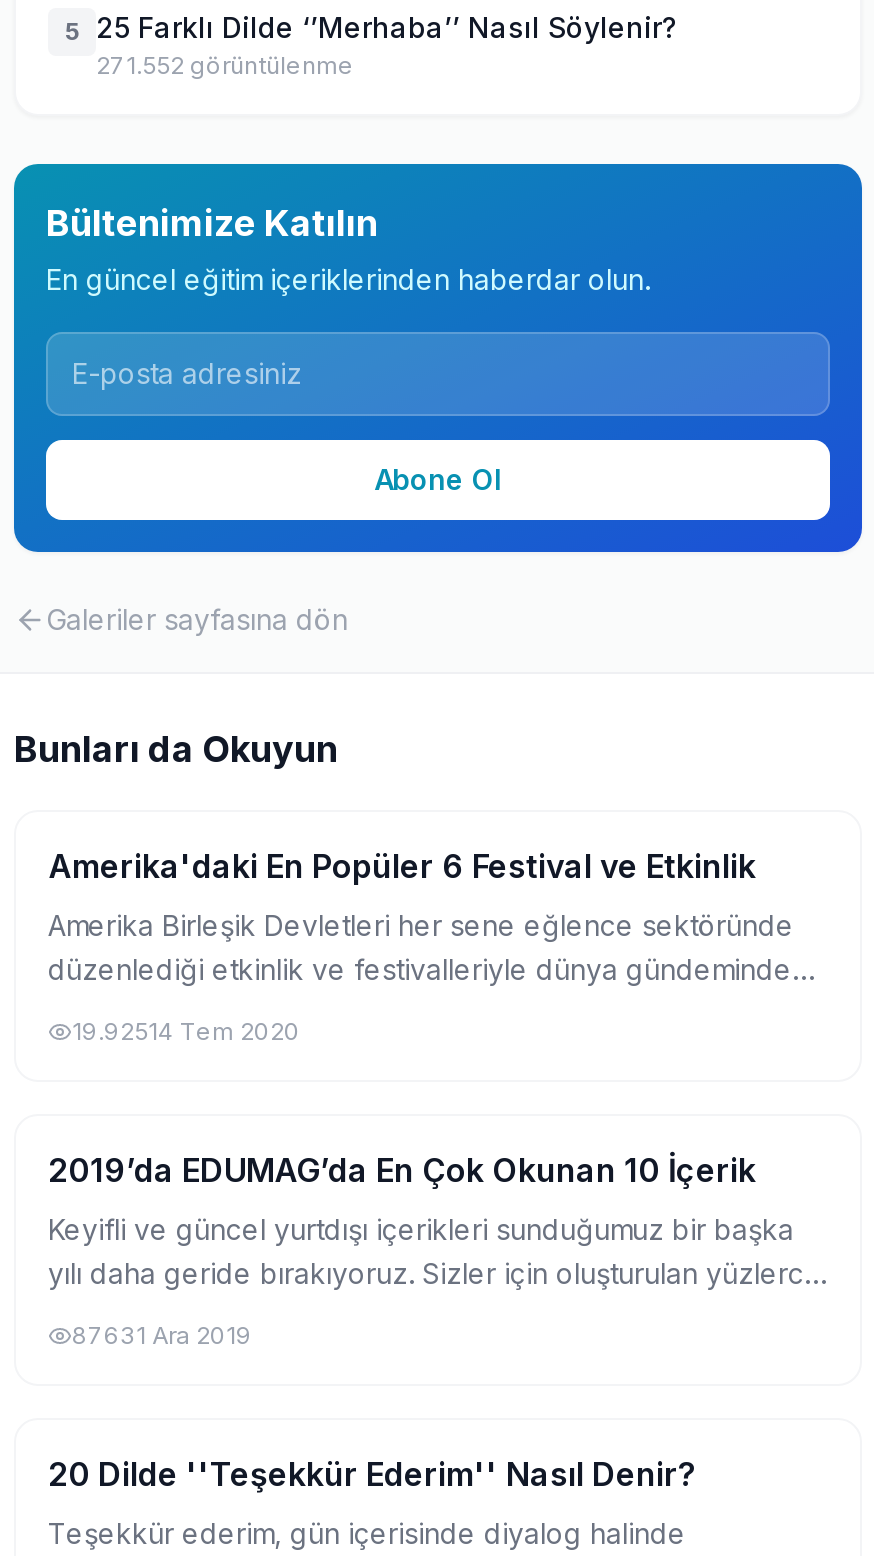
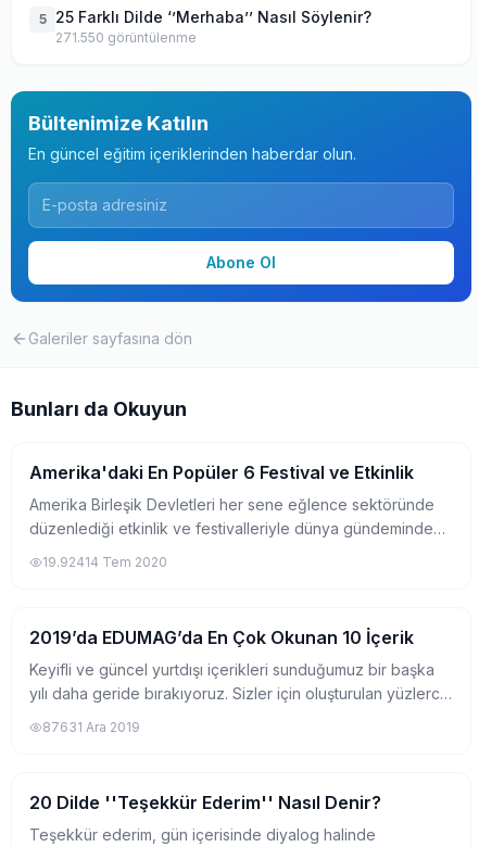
- 271.552 görüntülenme
+ 271.550 görüntülenme

- 19.92514 Tem 2020
+ 19.92414 Tem 2020
